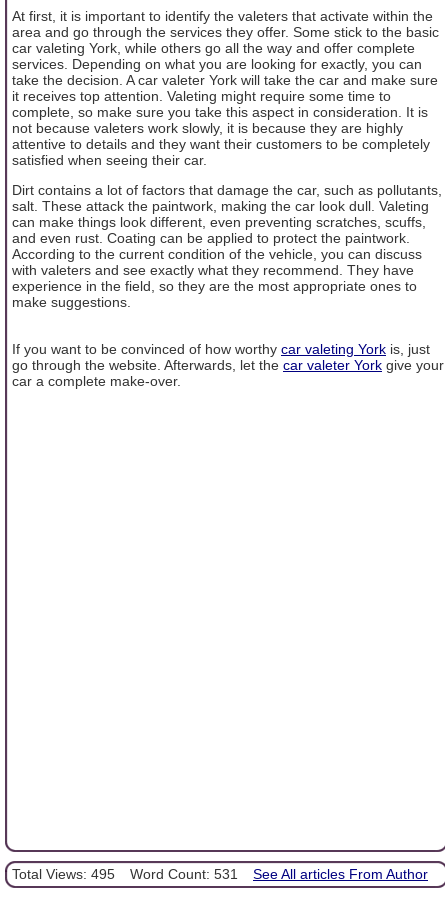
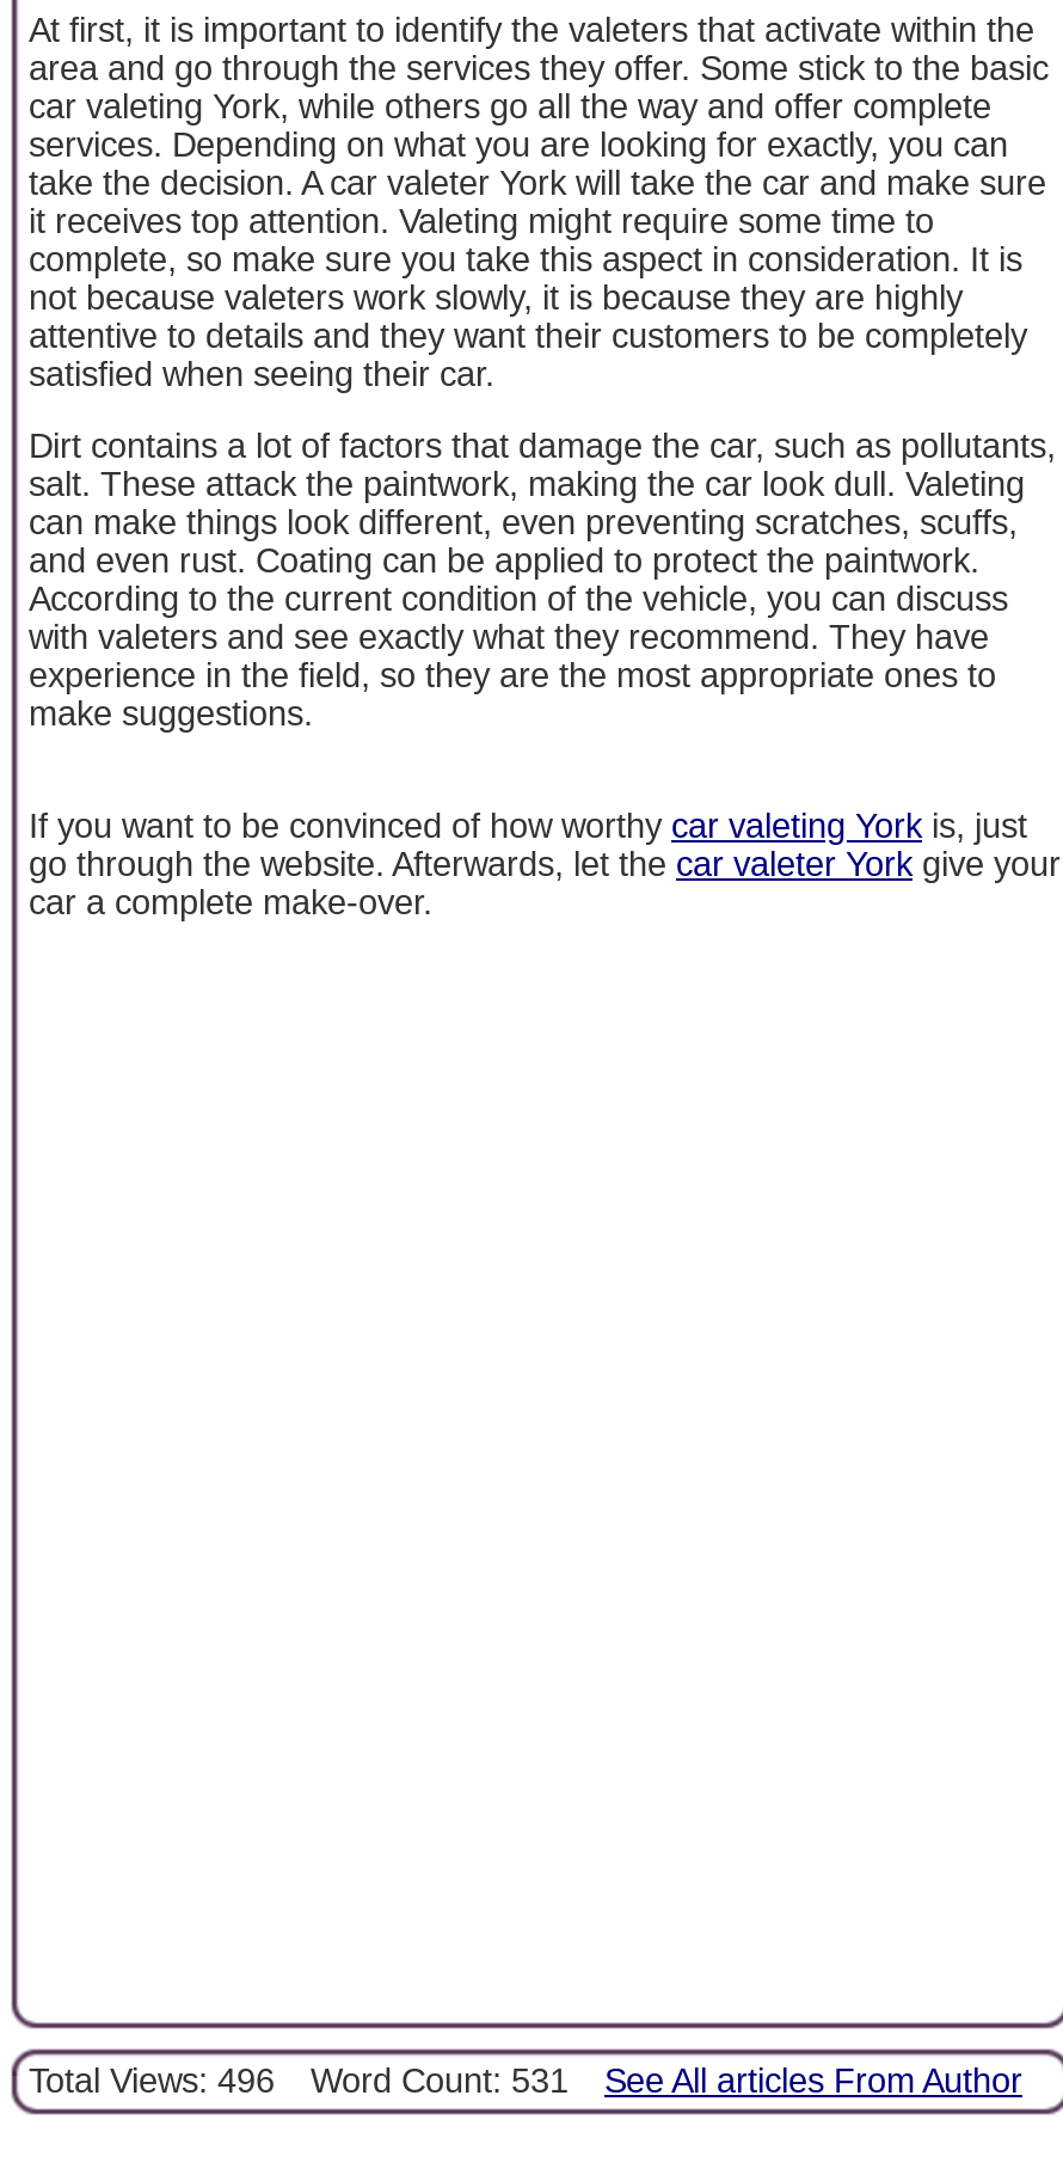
- Total Views: 495 Word Count: 531 See All articles From Author
+ Total Views: 496 Word Count: 531 See All articles From Author
